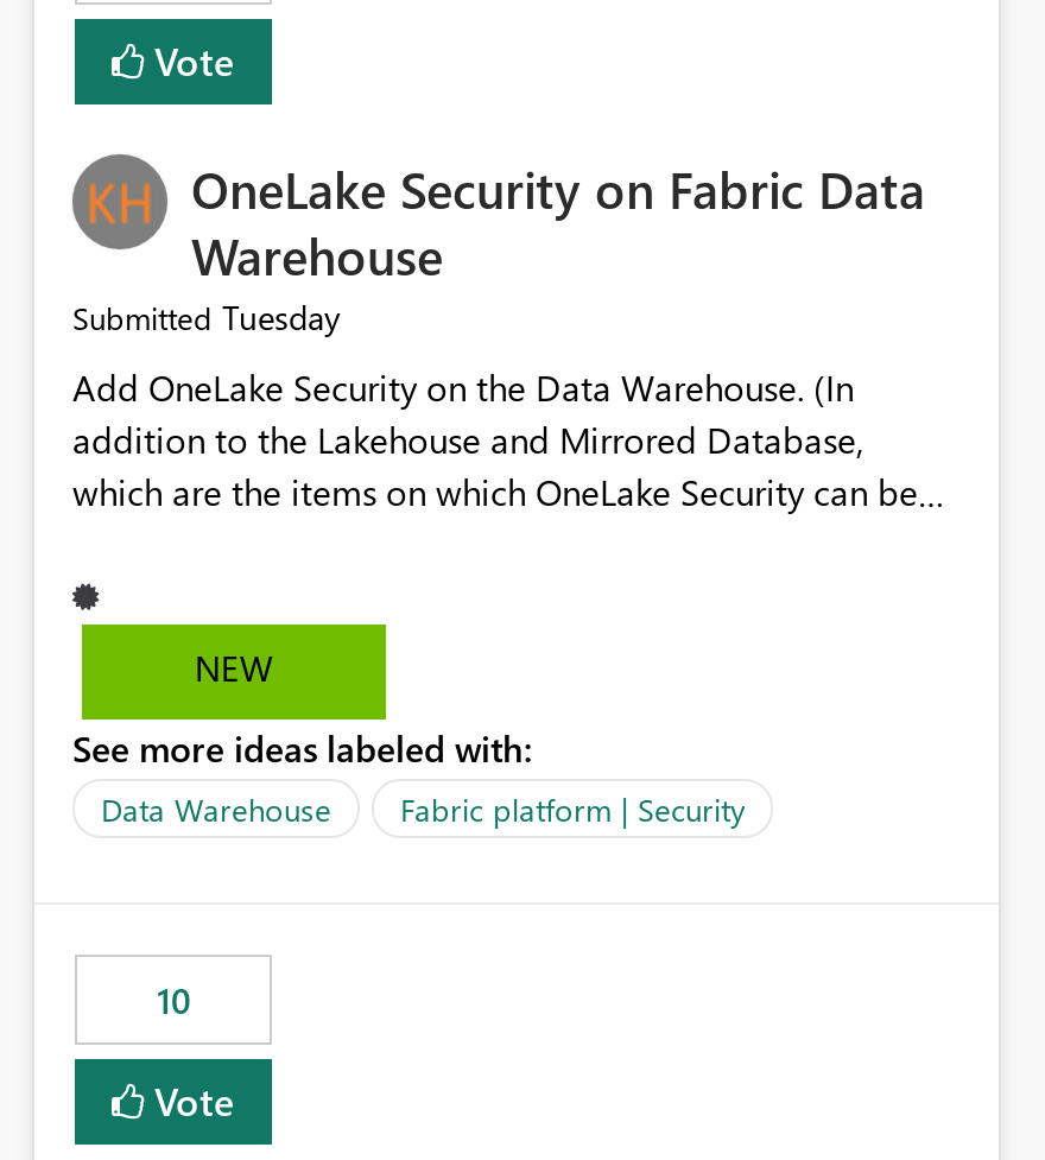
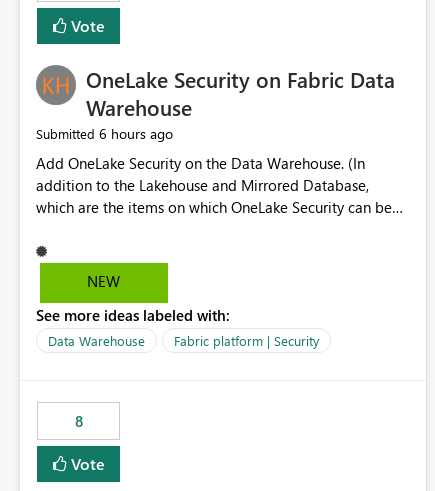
- Submitted Tuesday
+ Submitted 6 hours ago

- 10
+ 8
